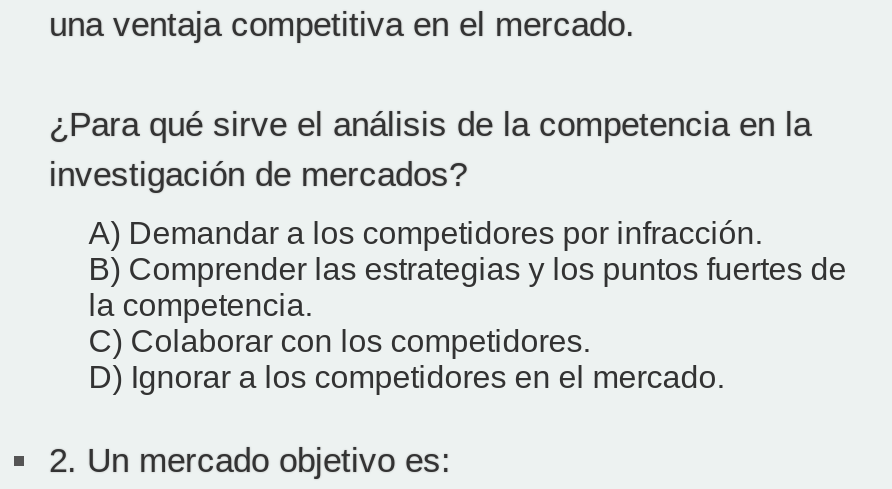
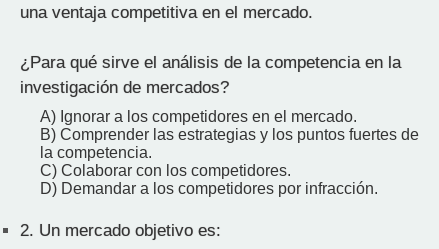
- A) Demandar a los competidores por infracción.
+ A) Ignorar a los competidores en el mercado.

- D) Ignorar a los competidores en el mercado.
+ D) Demandar a los competidores por infracción.
